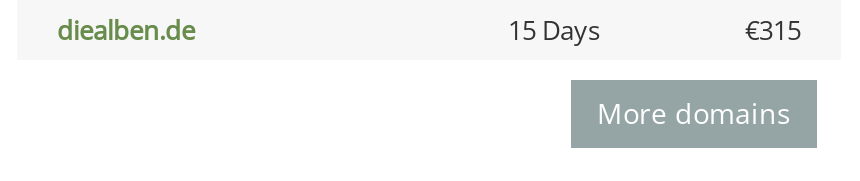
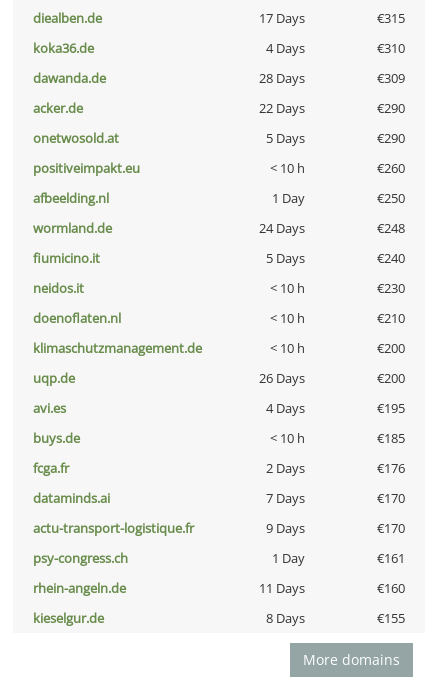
- 15 Days
+ 17 Days

+ koka36.de
+ 4 Days
+ €310
+ dawanda.de
+ 28 Days
+ €309
+ acker.de
+ 22 Days
+ €290
+ onetwosold.at
+ 5 Days
+ €290
+ positiveimpakt.eu
+ < 10 h
+ €260
+ afbeelding.nl
+ 1 Day
+ €250
+ wormland.de
+ 24 Days
+ €248
+ fiumicino.it
+ 5 Days
+ €240
+ neidos.it
+ < 10 h
+ €230
+ doenoflaten.nl
+ < 10 h
+ €210
+ klimaschutzmanagement.de
+ < 10 h
+ €200
+ uqp.de
+ 26 Days
+ €200
+ avi.es
+ 4 Days
+ €195
+ buys.de
+ < 10 h
+ €185
+ fcga.fr
+ 2 Days
+ €176
+ dataminds.ai
+ 7 Days
+ €170
+ actu-transport-logistique.fr
+ 9 Days
+ €170
+ psy-congress.ch
+ 1 Day
+ €161
+ rhein-angeln.de
+ 11 Days
+ €160
+ kieselgur.de
+ 8 Days
+ €155
